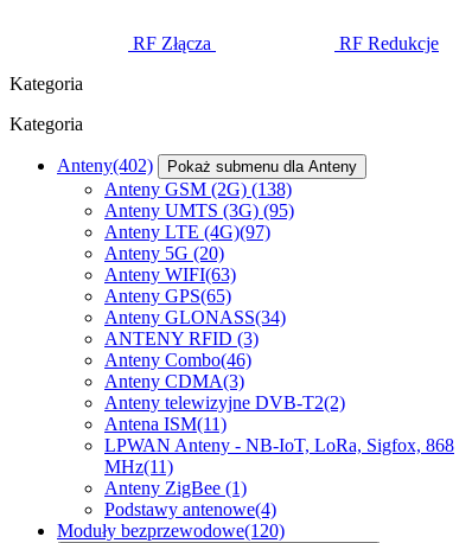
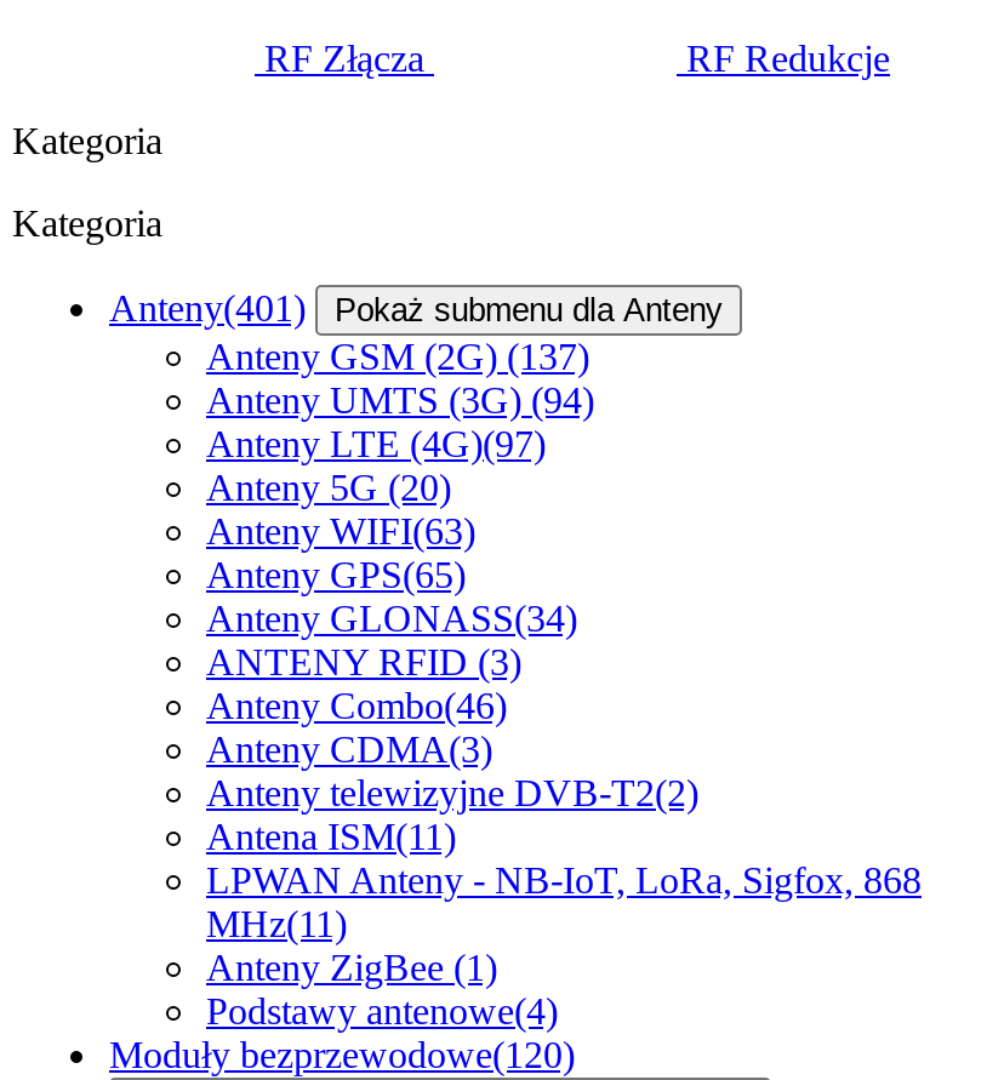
- Anteny(402) Pokaż submenu dla Anteny
+ Anteny(401) Pokaż submenu dla Anteny

- Anteny GSM (2G)(138)
+ Anteny GSM (2G)(137)

- Anteny UMTS (3G) (95)
+ Anteny UMTS (3G) (94)
